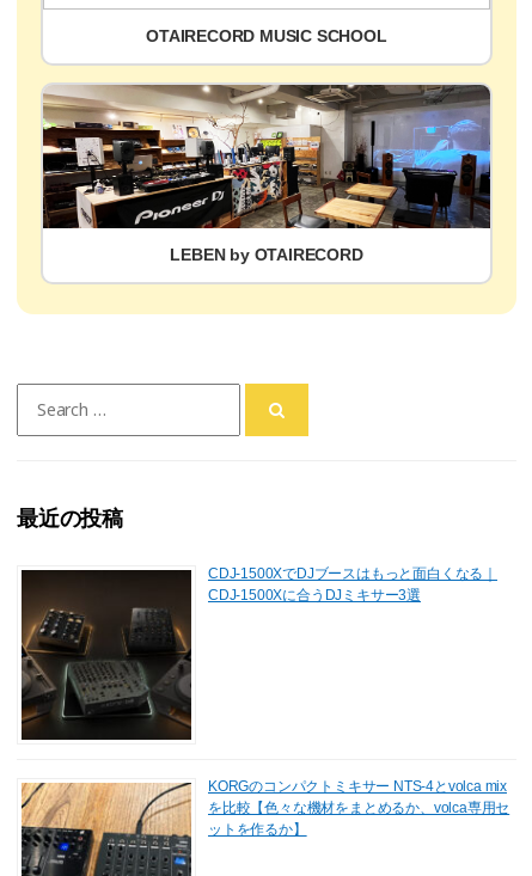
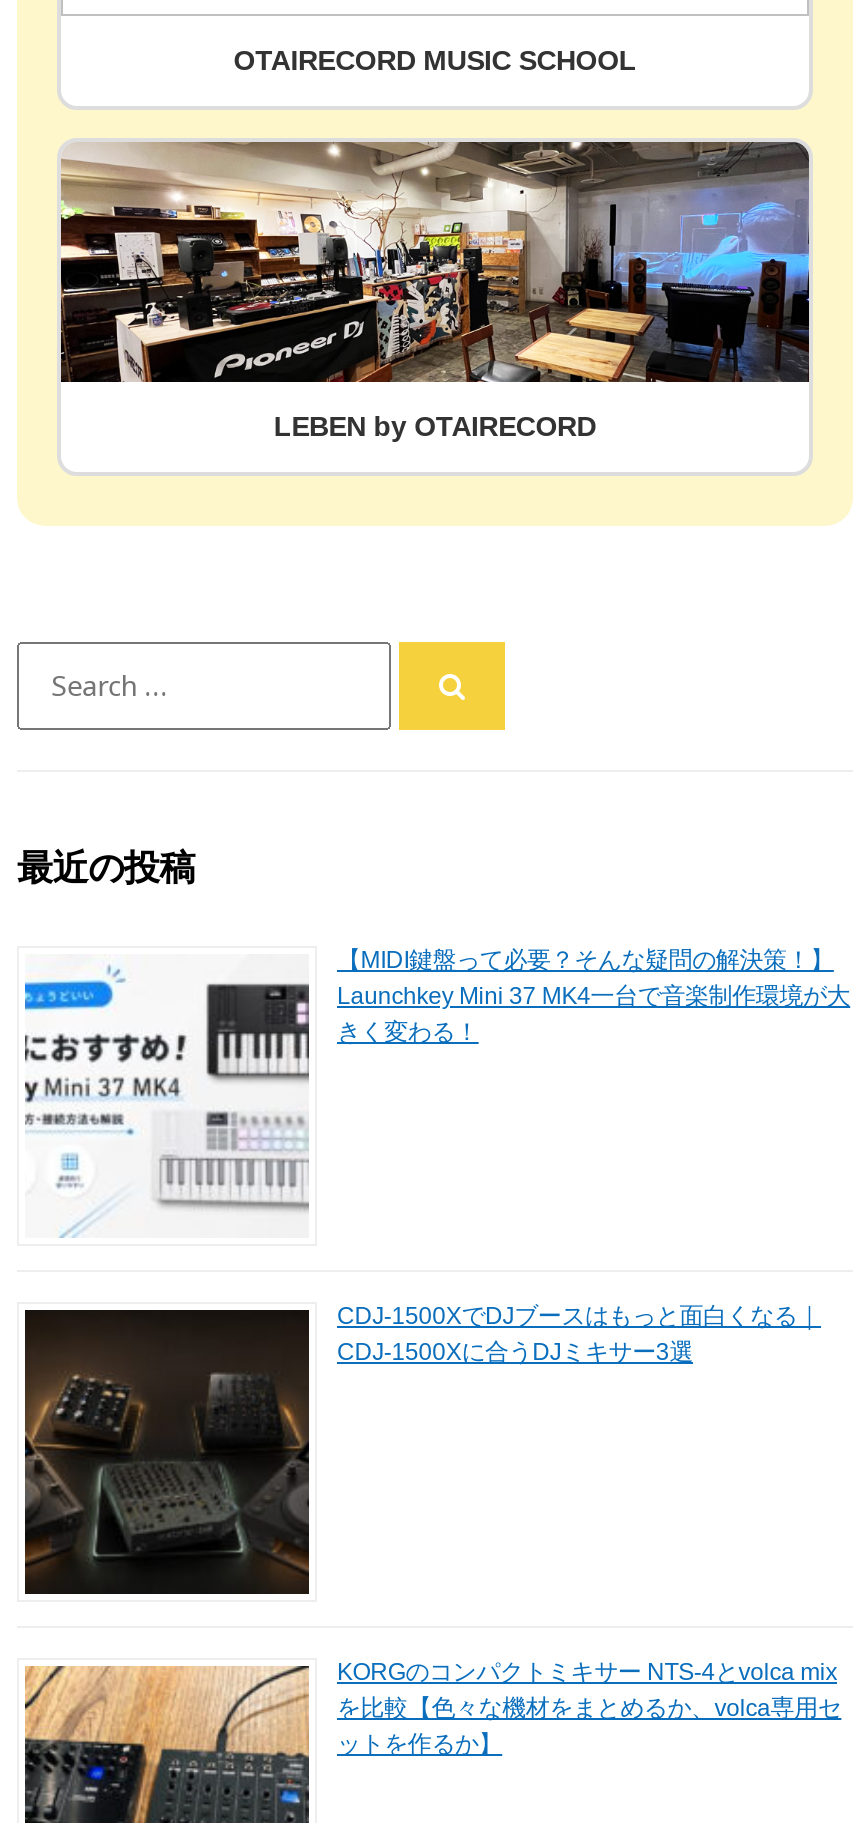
+ [image]
+ 【MIDI鍵盤って必要？そんな疑問の解決策！】
+ Launchkey Mini 37 MK4一台で音楽制作環境が大
+ きく変わる！
